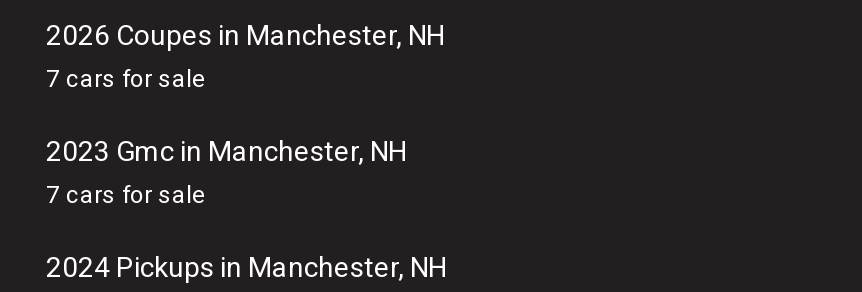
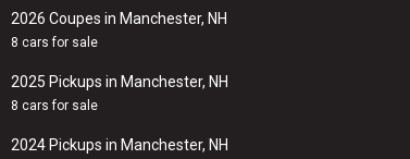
- 7 cars for sale
+ 8 cars for sale

- 2023 Gmc in Manchester, NH
+ 2025 Pickups in Manchester, NH

- 7 cars for sale
+ 8 cars for sale
